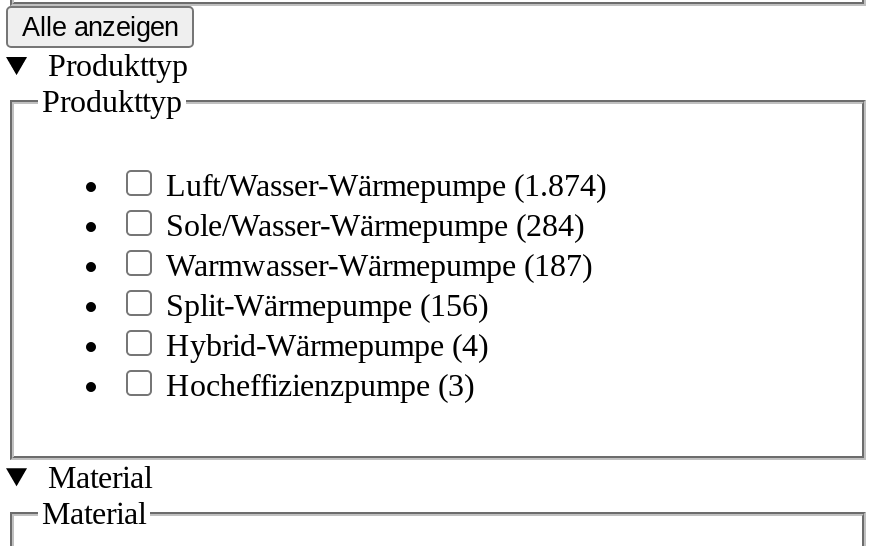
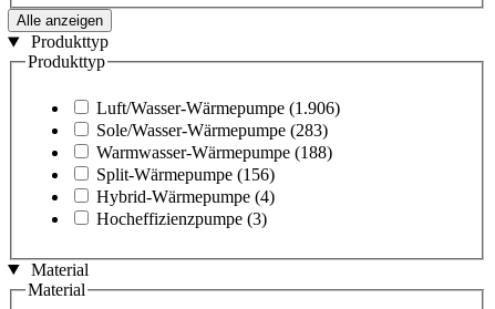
- Luft/Wasser-Wärmepumpe (1.874)
+ Luft/Wasser-Wärmepumpe (1.906)

- Sole/Wasser-Wärmepumpe (284)
+ Sole/Wasser-Wärmepumpe (283)

- Warmwasser-Wärmepumpe (187)
+ Warmwasser-Wärmepumpe (188)
